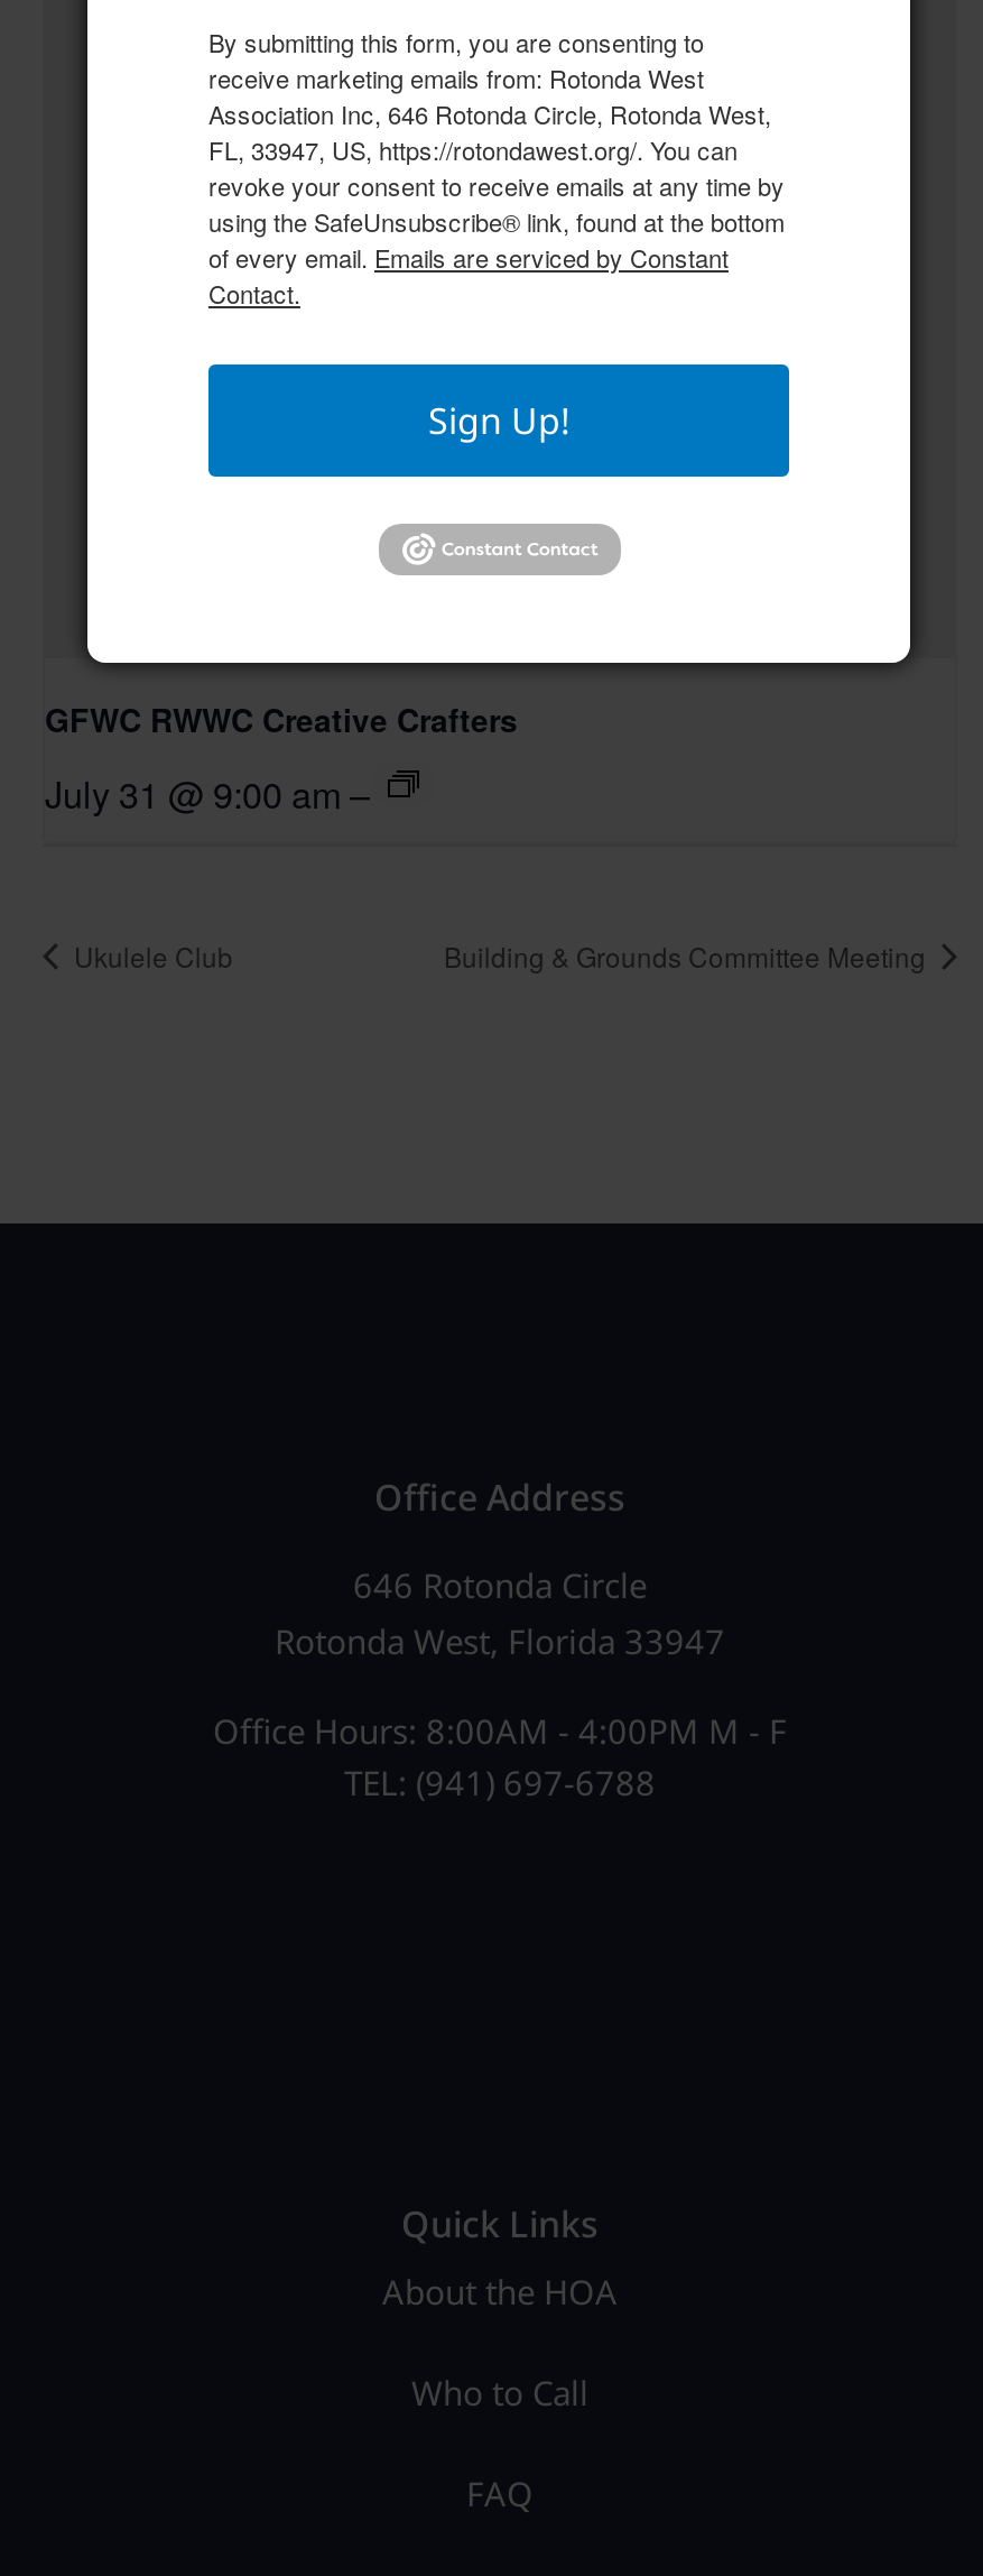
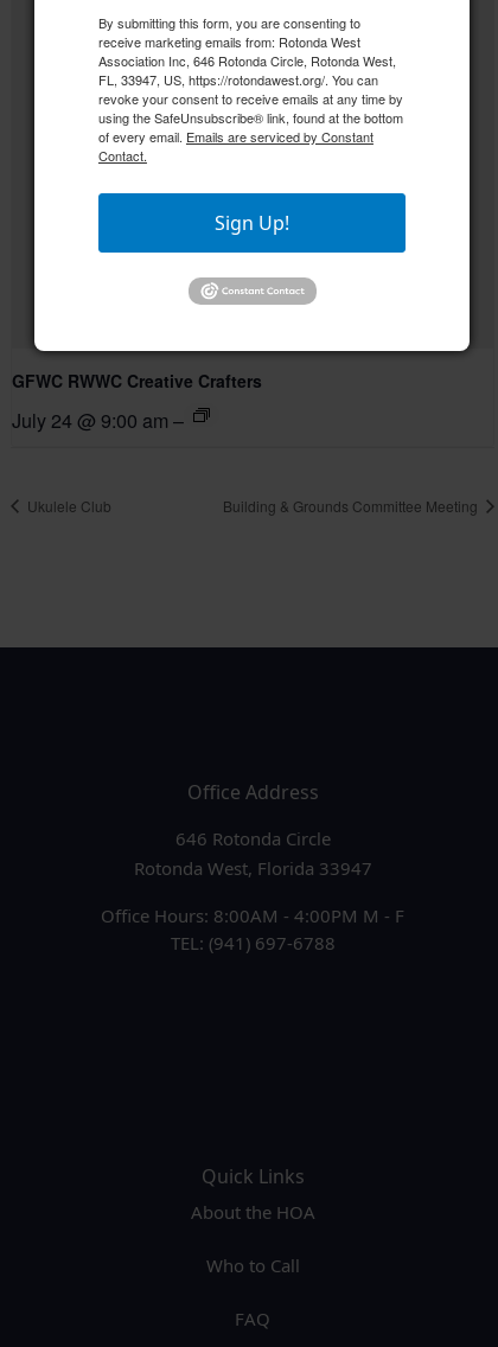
- July 31 @ 9:00 am –
+ July 24 @ 9:00 am –
